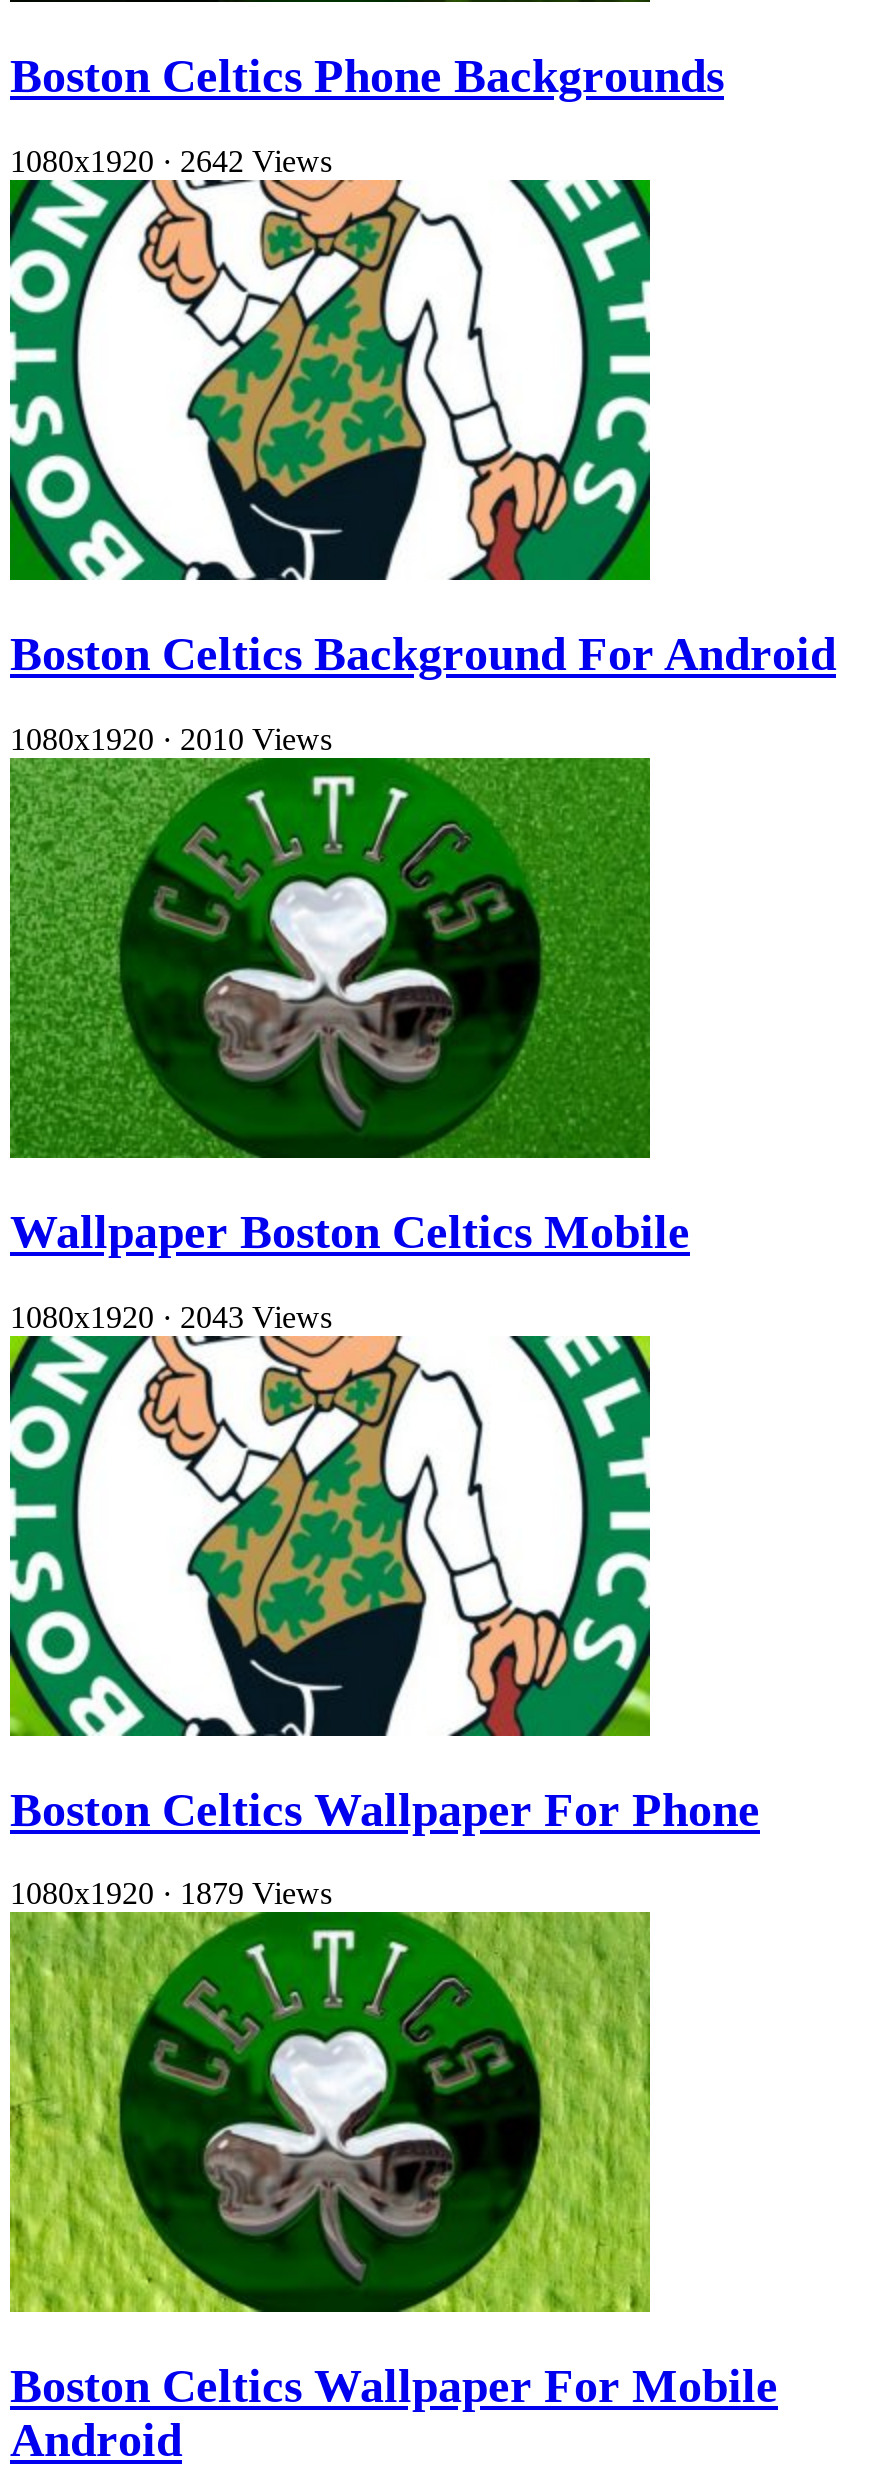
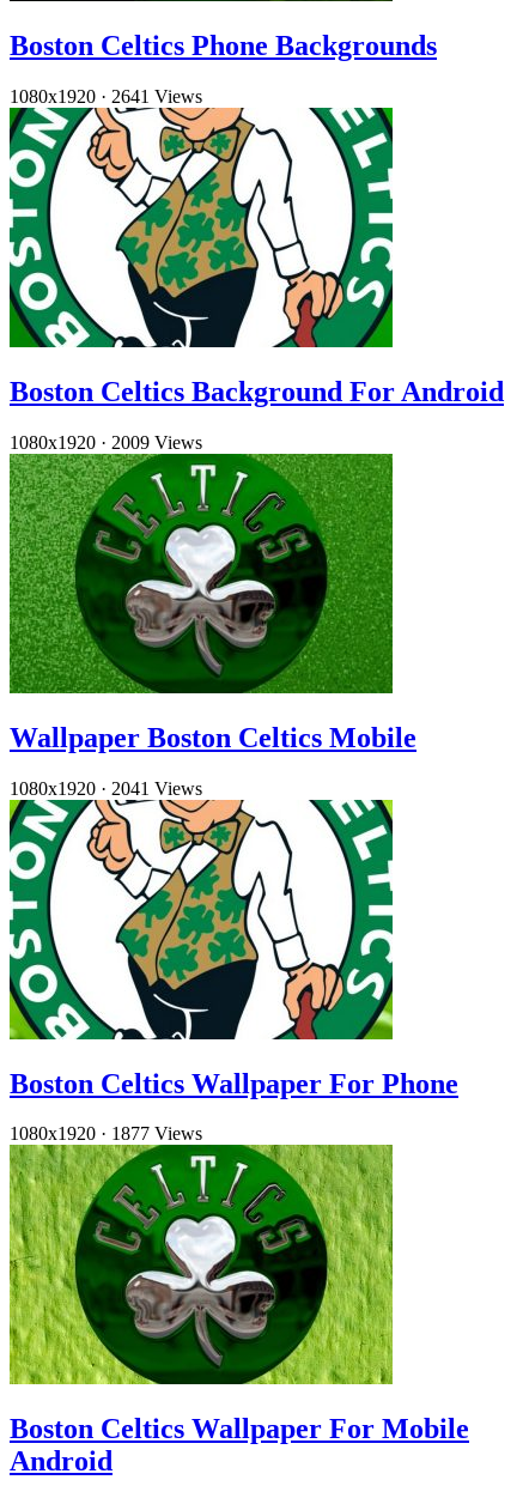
- 1080x1920 · 2642 Views
+ 1080x1920 · 2641 Views

- 1080x1920 · 2010 Views
+ 1080x1920 · 2009 Views

- 1080x1920 · 2043 Views
+ 1080x1920 · 2041 Views

- 1080x1920 · 1879 Views
+ 1080x1920 · 1877 Views
